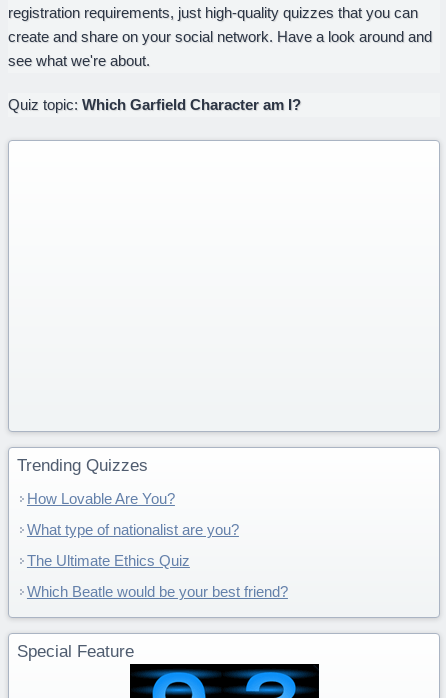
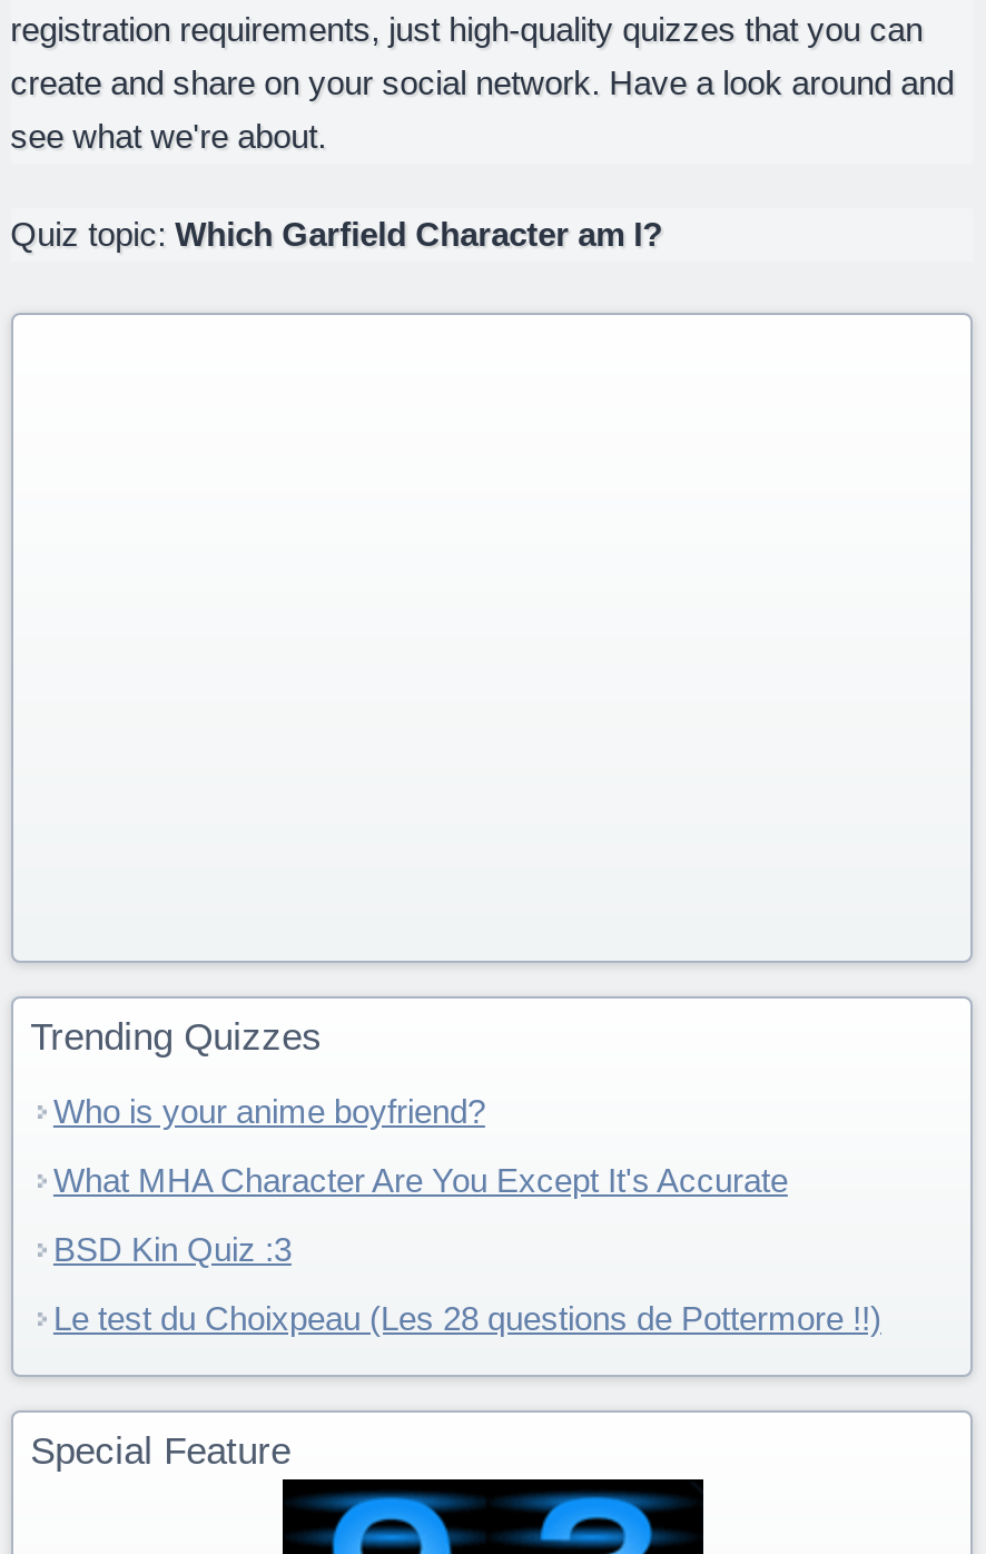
- How Lovable Are You?
+ Who is your anime boyfriend?

- What type of nationalist are you?
+ What MHA Character Are You Except It's Accurate

- The Ultimate Ethics Quiz
+ BSD Kin Quiz :3

- Which Beatle would be your best friend?
+ Le test du Choixpeau (Les 28 questions de Pottermore !!)
